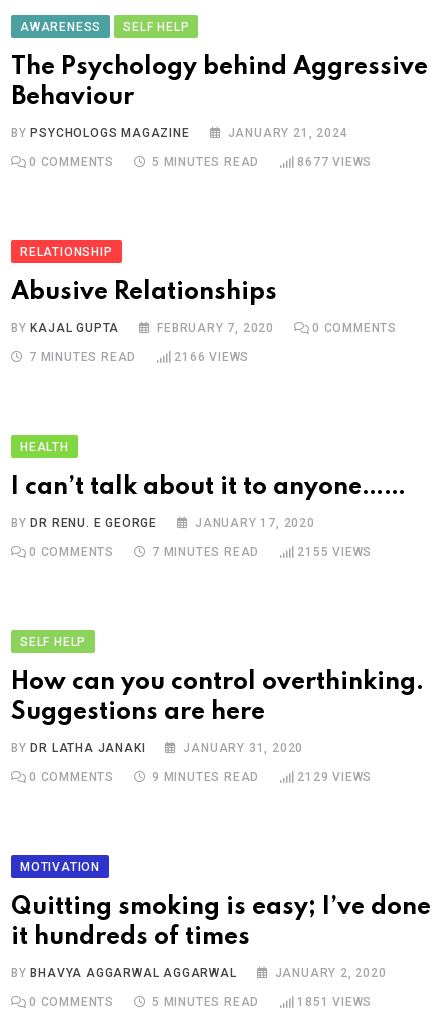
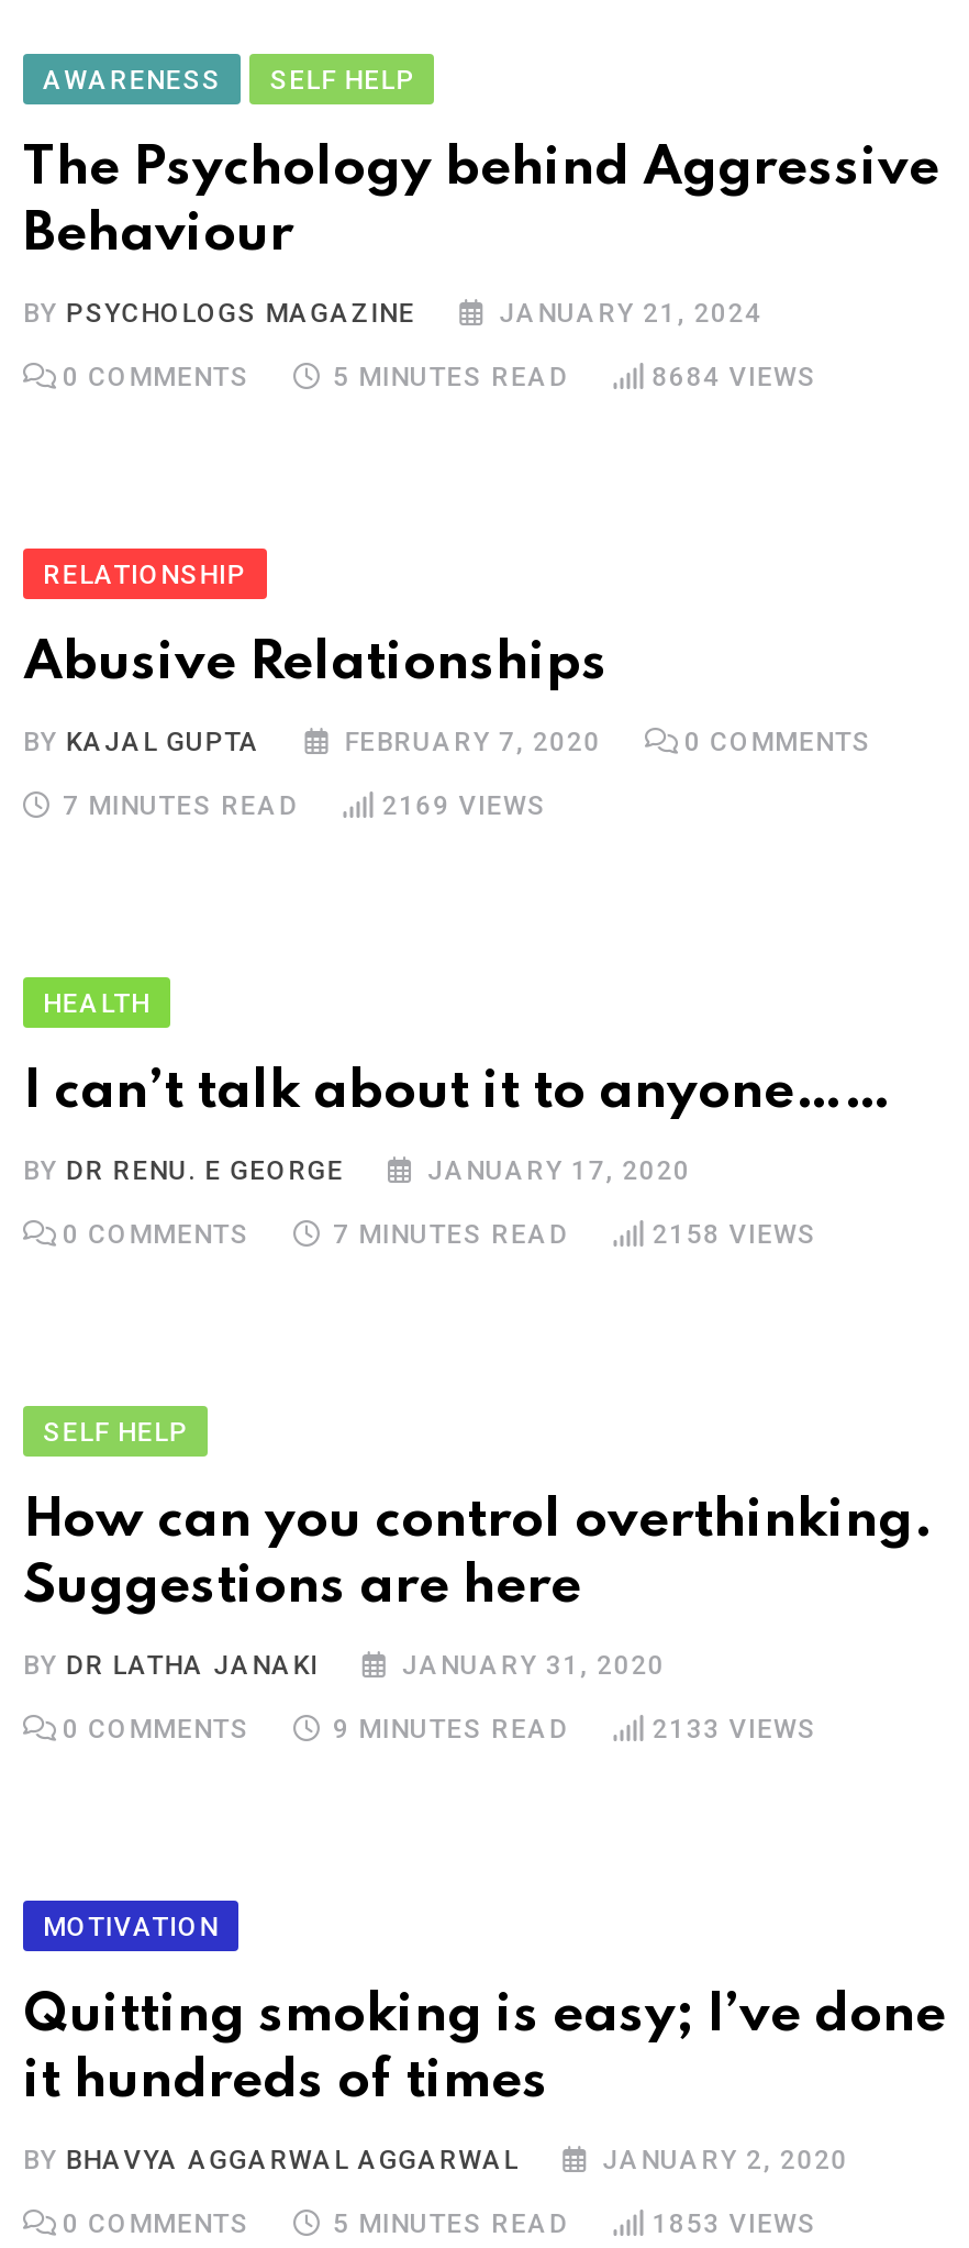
- 8677 VIEWS
+ 8684 VIEWS

- 2166 VIEWS
+ 2169 VIEWS

- 2155 VIEWS
+ 2158 VIEWS

- 2129 VIEWS
+ 2133 VIEWS

- 1851 VIEWS
+ 1853 VIEWS
